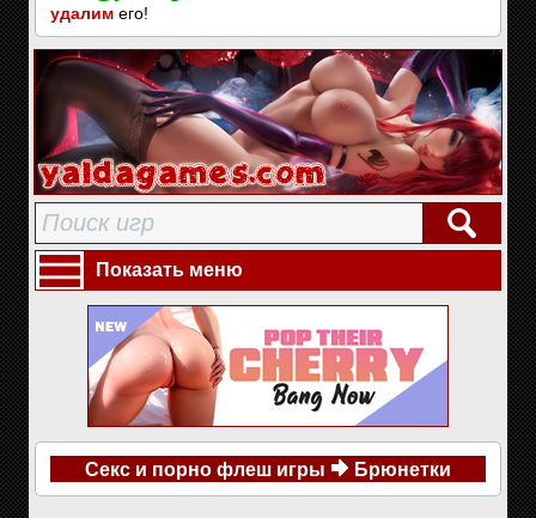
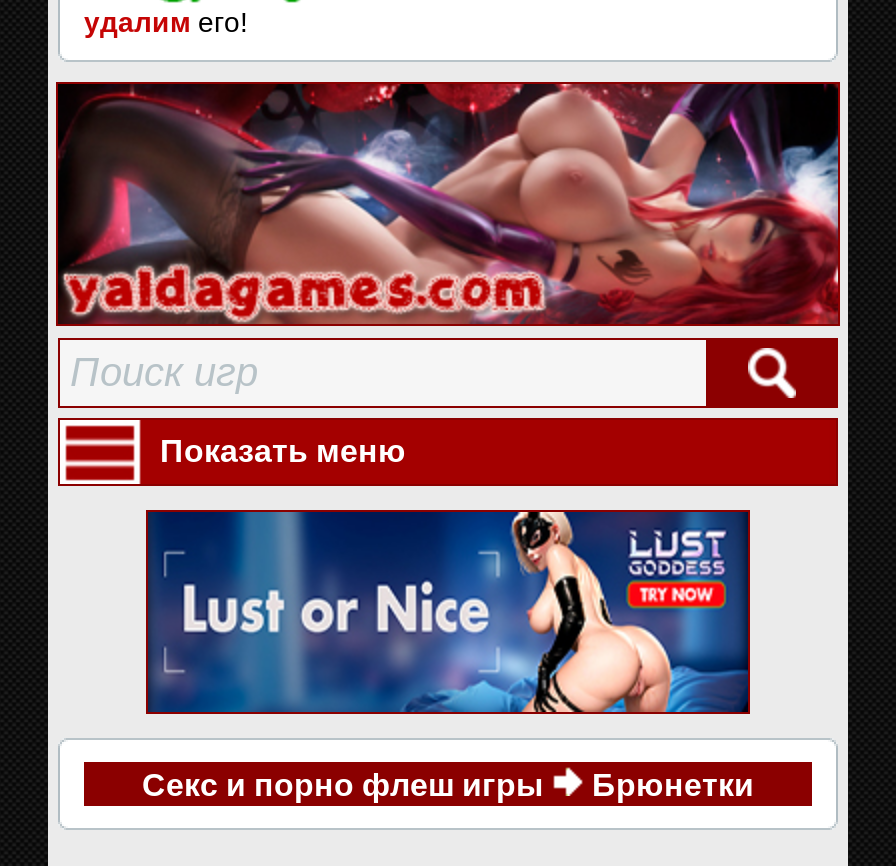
- [image]
+ [image]
